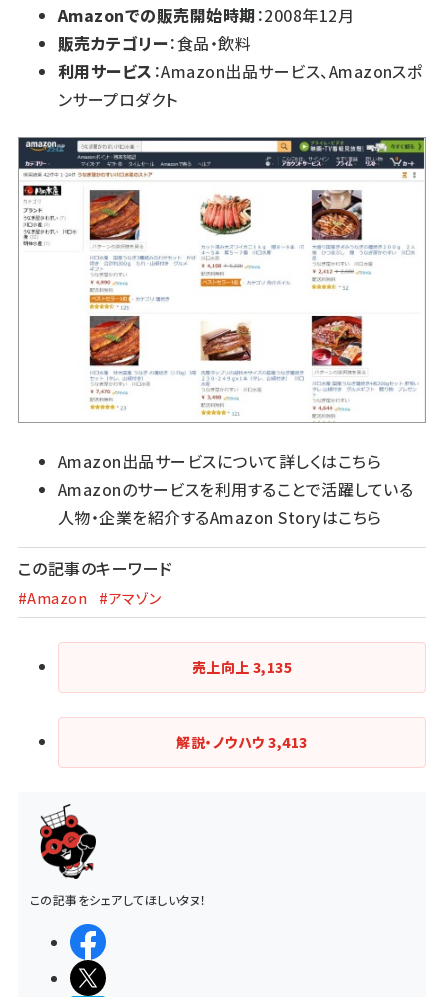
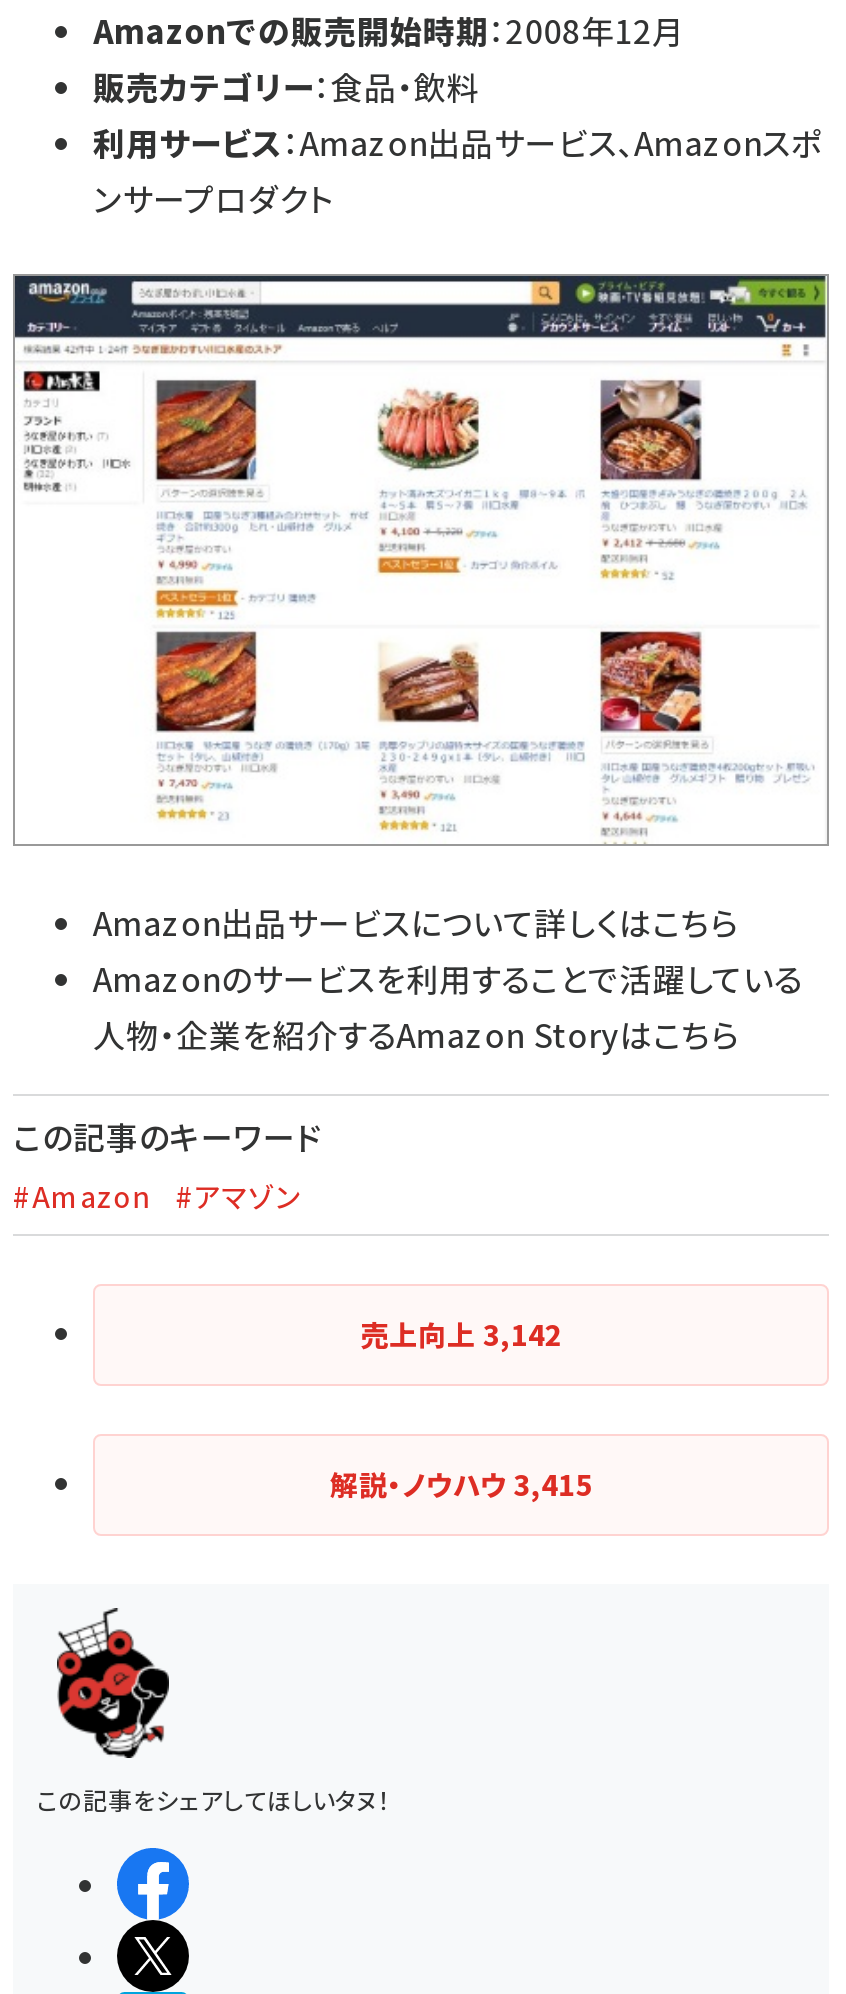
- 売上向上3,135
+ 売上向上3,142

- 解説・ノウハウ3,413
+ 解説・ノウハウ3,415
